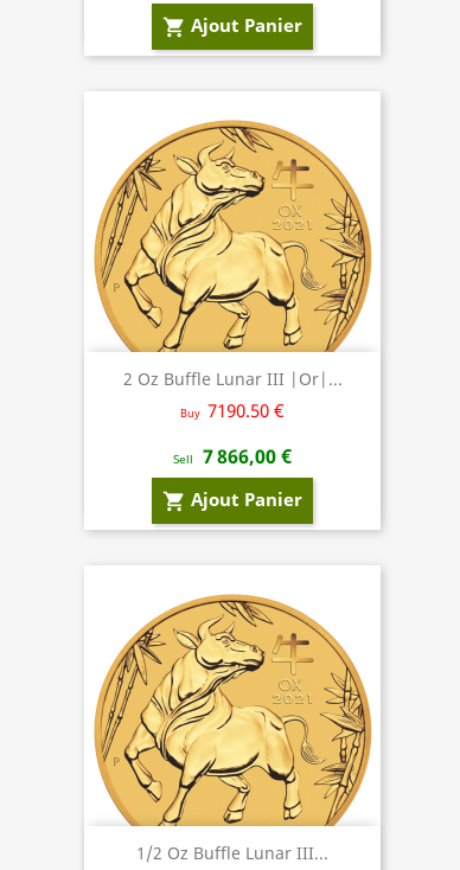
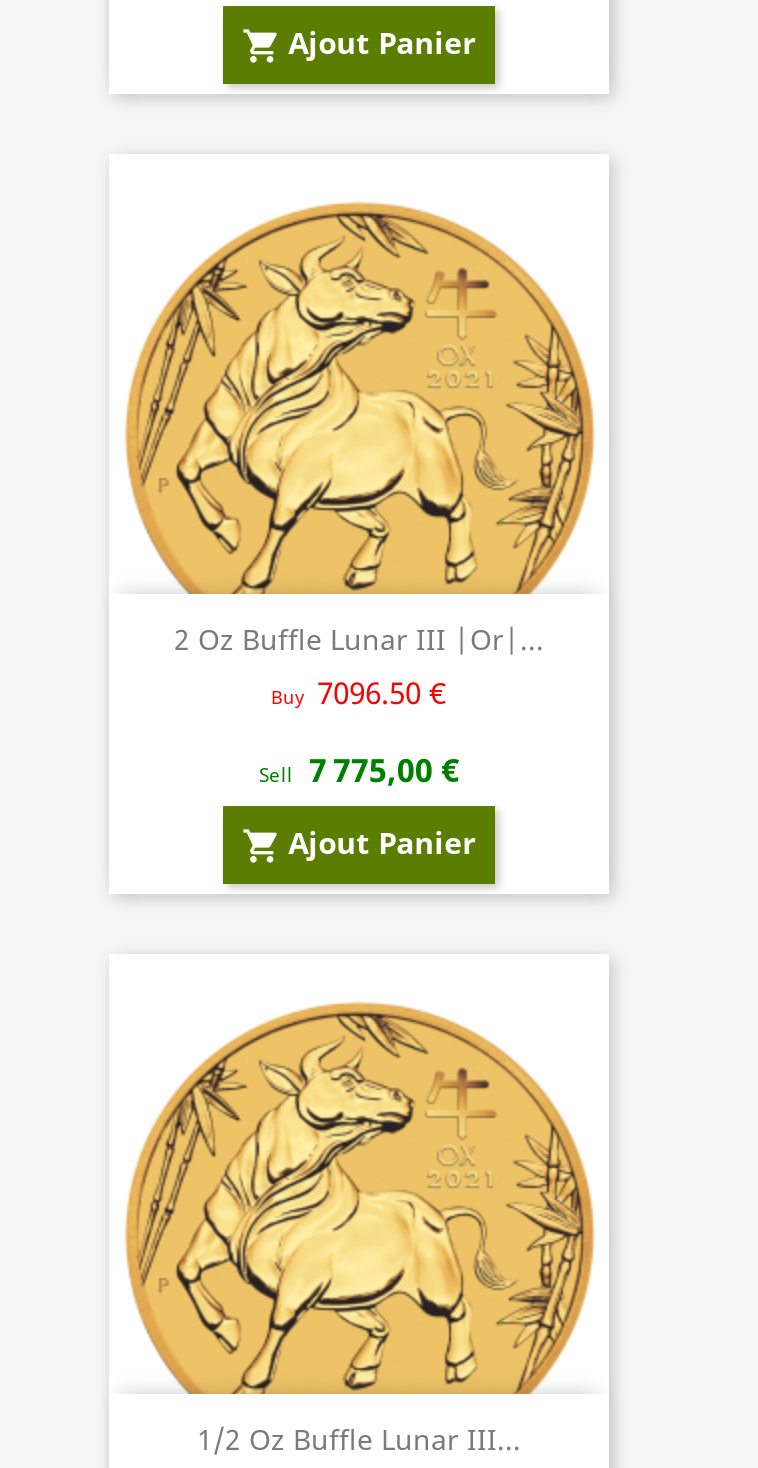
- Buy 7190.50 €
+ Buy 7096.50 €

- Sell 7 866,00 €
+ Sell 7 775,00 €
